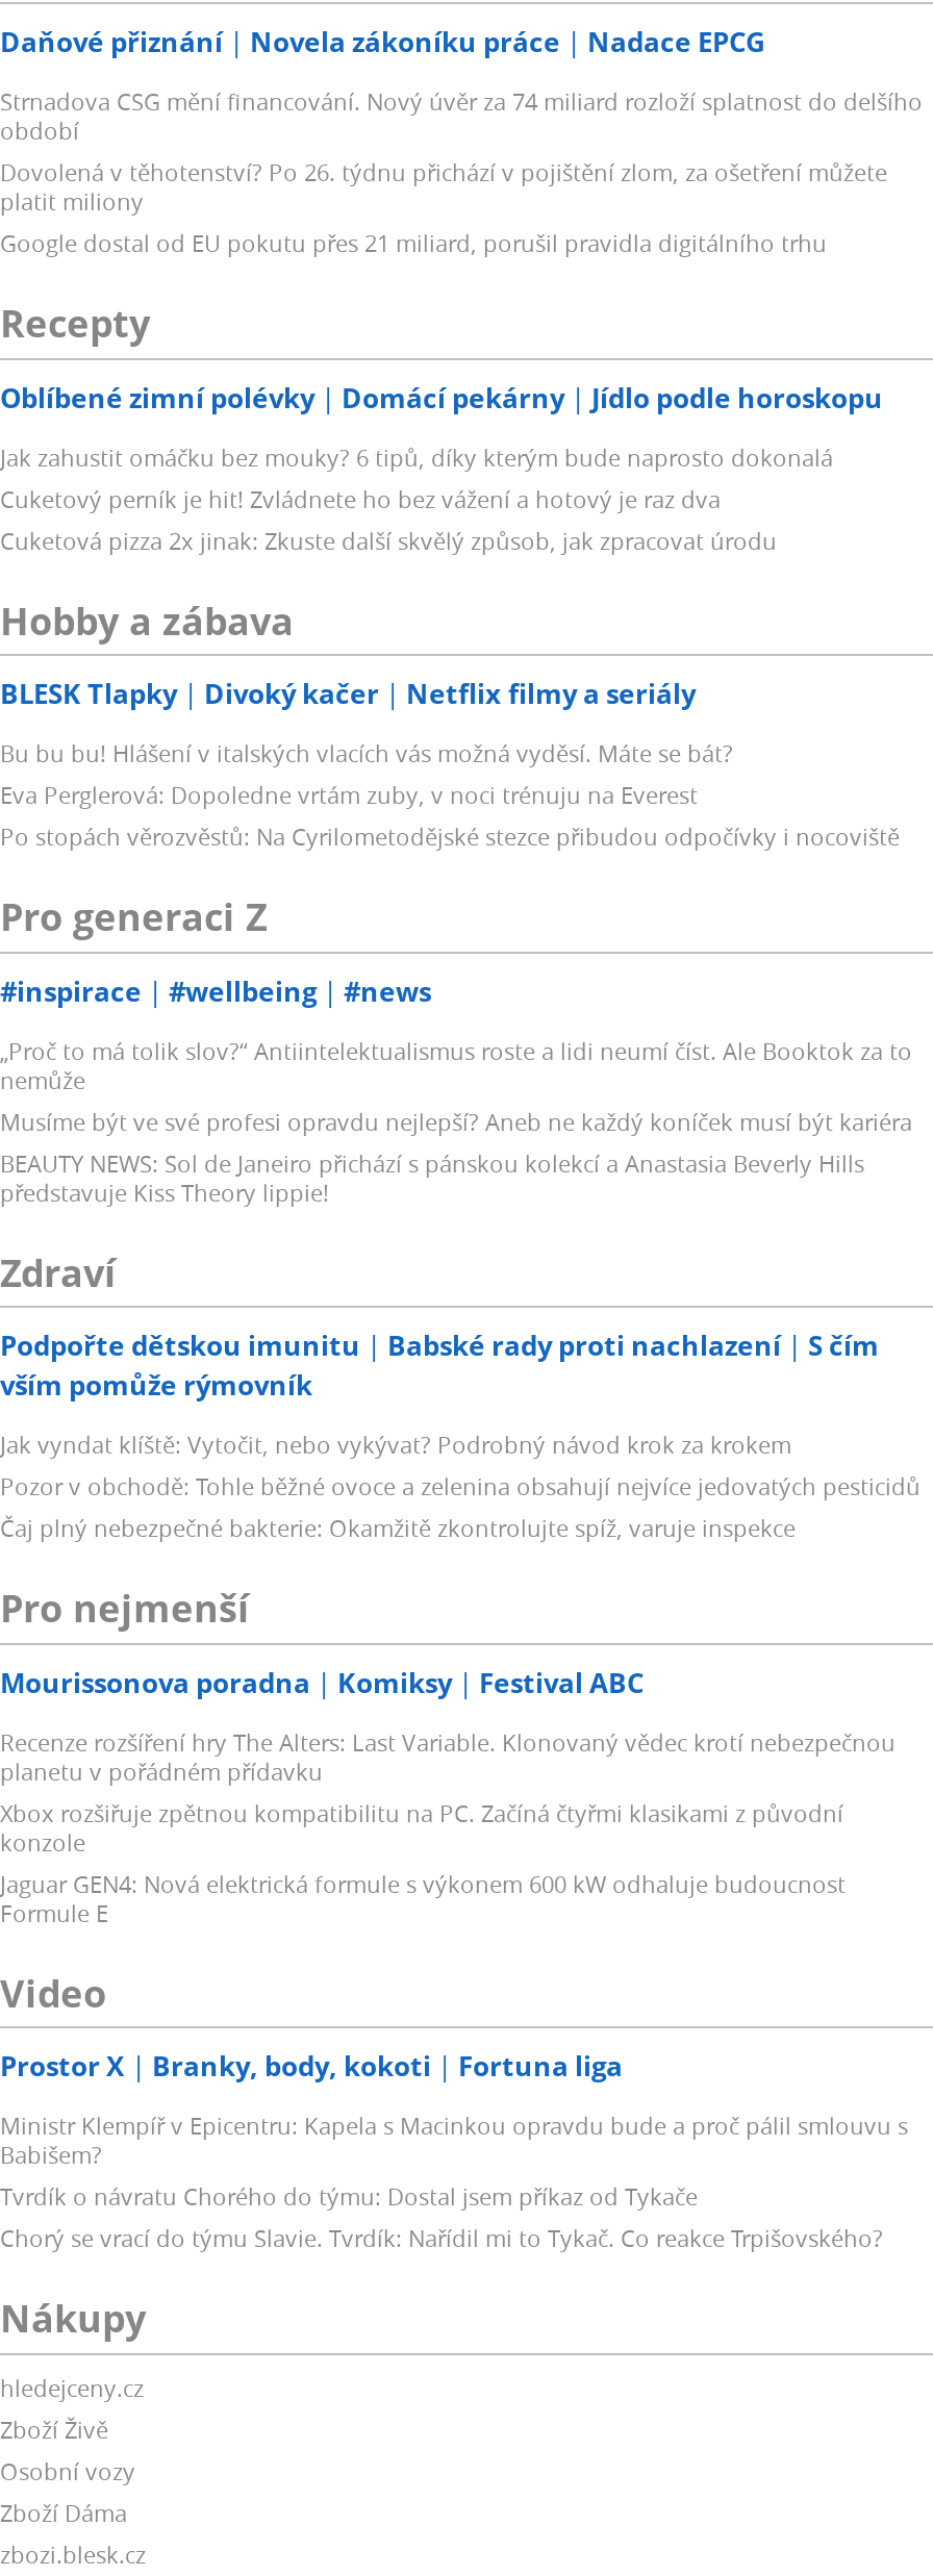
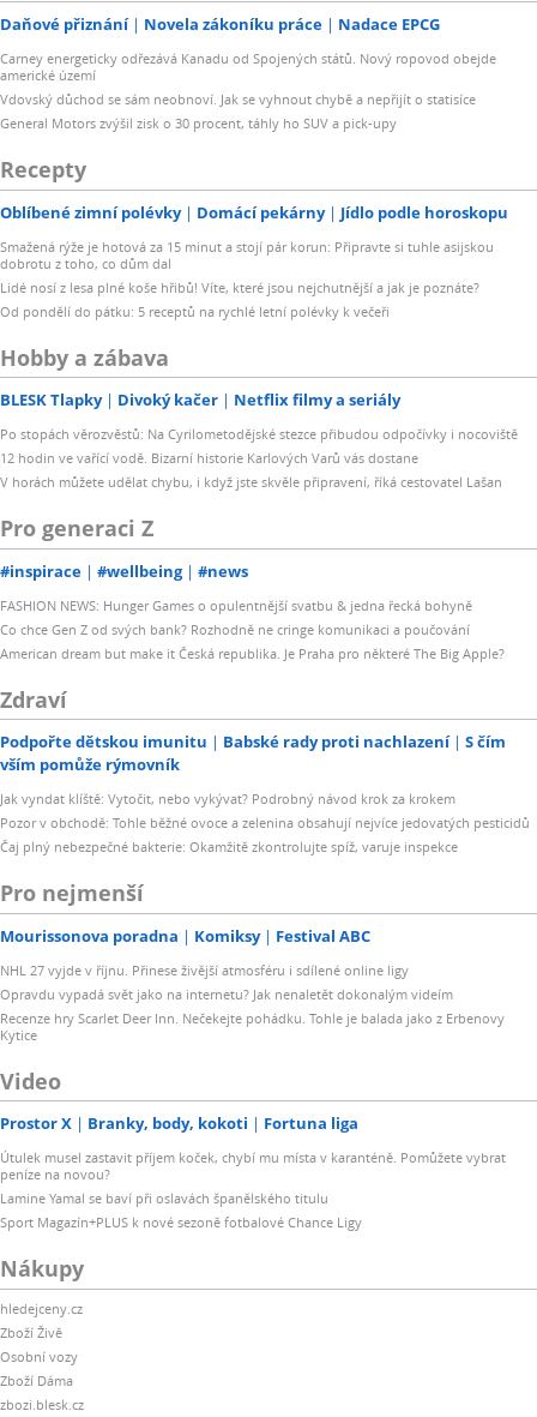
- Strnadova CSG mění financování. Nový úvěr za 74 miliard rozloží splatnost do delšího
- období
- Dovolená v těhotenství? Po 26. týdnu přichází v pojištění zlom, za ošetření můžete
- platit miliony
- Google dostal od EU pokutu přes 21 miliard, porušil pravidla digitálního trhu
+ Carney energeticky odřezává Kanadu od Spojených států. Nový ropovod obejde
+ americké území
+ Vdovský důchod se sám neobnoví. Jak se vyhnout chybě a nepřijít o statisíce
+ General Motors zvýšil zisk o 30 procent, táhly ho SUV a pick-upy

- Jak zahustit omáčku bez mouky? 6 tipů, díky kterým bude naprosto dokonalá
- Cuketový perník je hit! Zvládnete ho bez vážení a hotový je raz dva
- Cuketová pizza 2x jinak: Zkuste další skvělý způsob, jak zpracovat úrodu
+ Smažená rýže je hotová za 15 minut a stojí pár korun: Připravte si tuhle asijskou
+ dobrotu z toho, co dům dal
+ Lidé nosí z lesa plné koše hřibů! Víte, které jsou nejchutnější a jak je poznáte?
+ Od pondělí do pátku: 5 receptů na rychlé letní polévky k večeři

- Bu bu bu! Hlášení v italských vlacích vás možná vyděsí. Máte se bát?
- Eva Perglerová: Dopoledne vrtám zuby, v noci trénuju na Everest

+ 12 hodin ve vařící vodě. Bizarní historie Karlových Varů vás dostane
+ V horách můžete udělat chybu, i když jste skvěle připravení, říká cestovatel Lašan

- „Proč to má tolik slov?“ Antiintelektualismus roste a lidi neumí číst. Ale Booktok za to
- nemůže
- Musíme být ve své profesi opravdu nejlepší? Aneb ne každý koníček musí být kariéra
- BEAUTY NEWS: Sol de Janeiro přichází s pánskou kolekcí a Anastasia Beverly Hills
- představuje Kiss Theory lippie!
+ FASHION NEWS: Hunger Games o opulentnější svatbu & jedna řecká bohyně
+ Co chce Gen Z od svých bank? Rozhodně ne cringe komunikaci a poučování
+ American dream but make it Česká republika. Je Praha pro některé The Big Apple?

- Recenze rozšíření hry The Alters: Last Variable. Klonovaný vědec krotí nebezpečnou
- planetu v pořádném přídavku
- Xbox rozšiřuje zpětnou kompatibilitu na PC. Začíná čtyřmi klasikami z původní
- konzole
- Jaguar GEN4: Nová elektrická formule s výkonem 600 kW odhaluje budoucnost
- Formule E
+ NHL 27 vyjde v říjnu. Přinese živější atmosféru i sdílené online ligy
+ Opravdu vypadá svět jako na internetu? Jak nenaletět dokonalým videím
+ Recenze hry Scarlet Deer Inn. Nečekejte pohádku. Tohle je balada jako z Erbenovy
+ Kytice

- Ministr Klempíř v Epicentru: Kapela s Macinkou opravdu bude a proč pálil smlouvu s
- Babišem?
- Tvrdík o návratu Chorého do týmu: Dostal jsem příkaz od Tykače
- Chorý se vrací do týmu Slavie. Tvrdík: Nařídil mi to Tykač. Co reakce Trpišovského?
+ Útulek musel zastavit příjem koček, chybí mu místa v karanténě. Pomůžete vybrat
+ peníze na novou?
+ Lamine Yamal se baví při oslavách španělského titulu
+ Sport Magazín+PLUS k nové sezoně fotbalové Chance Ligy
